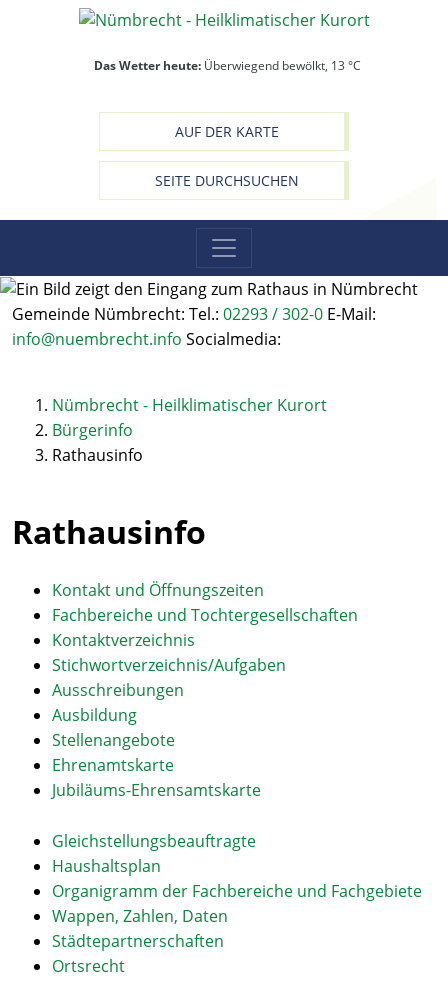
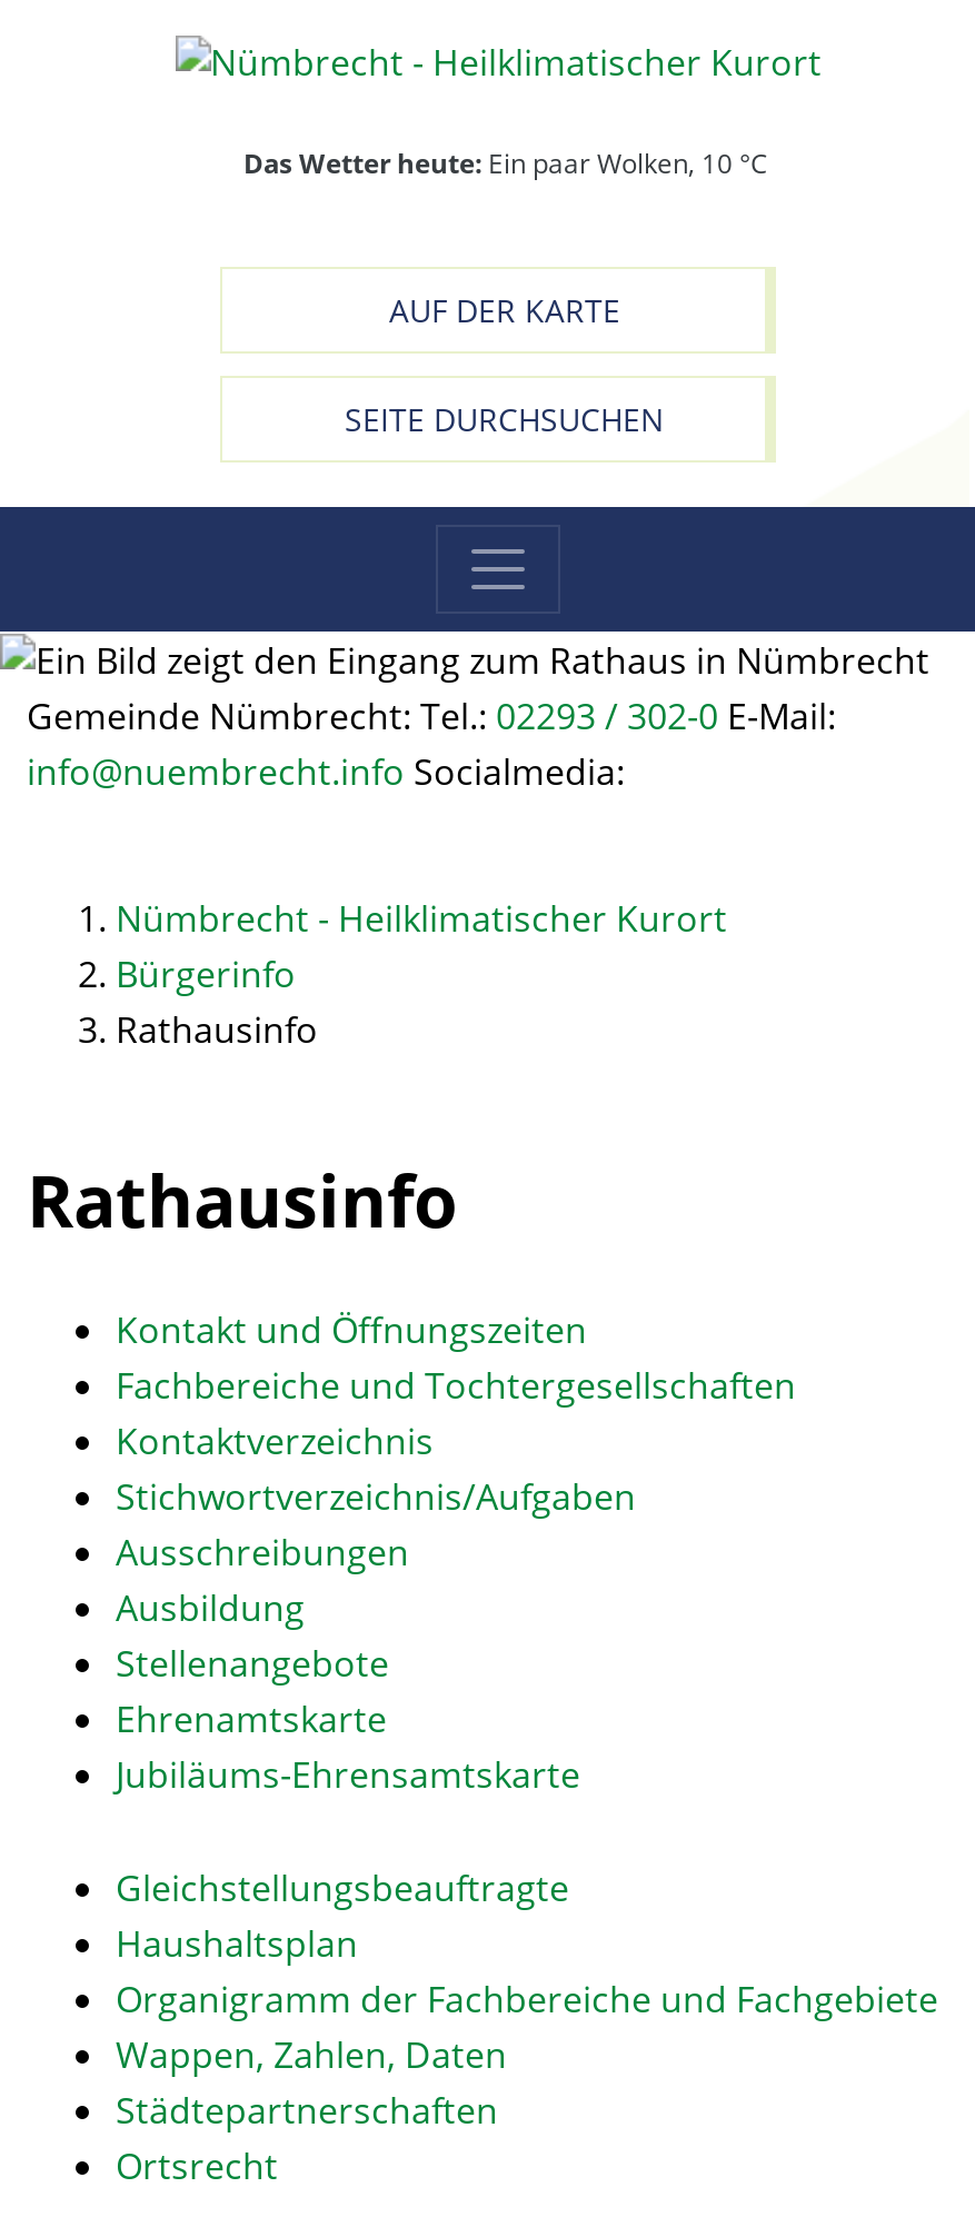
- Das Wetter heute: Überwiegend bewölkt, 13 °C
+ Das Wetter heute: Ein paar Wolken, 10 °C
